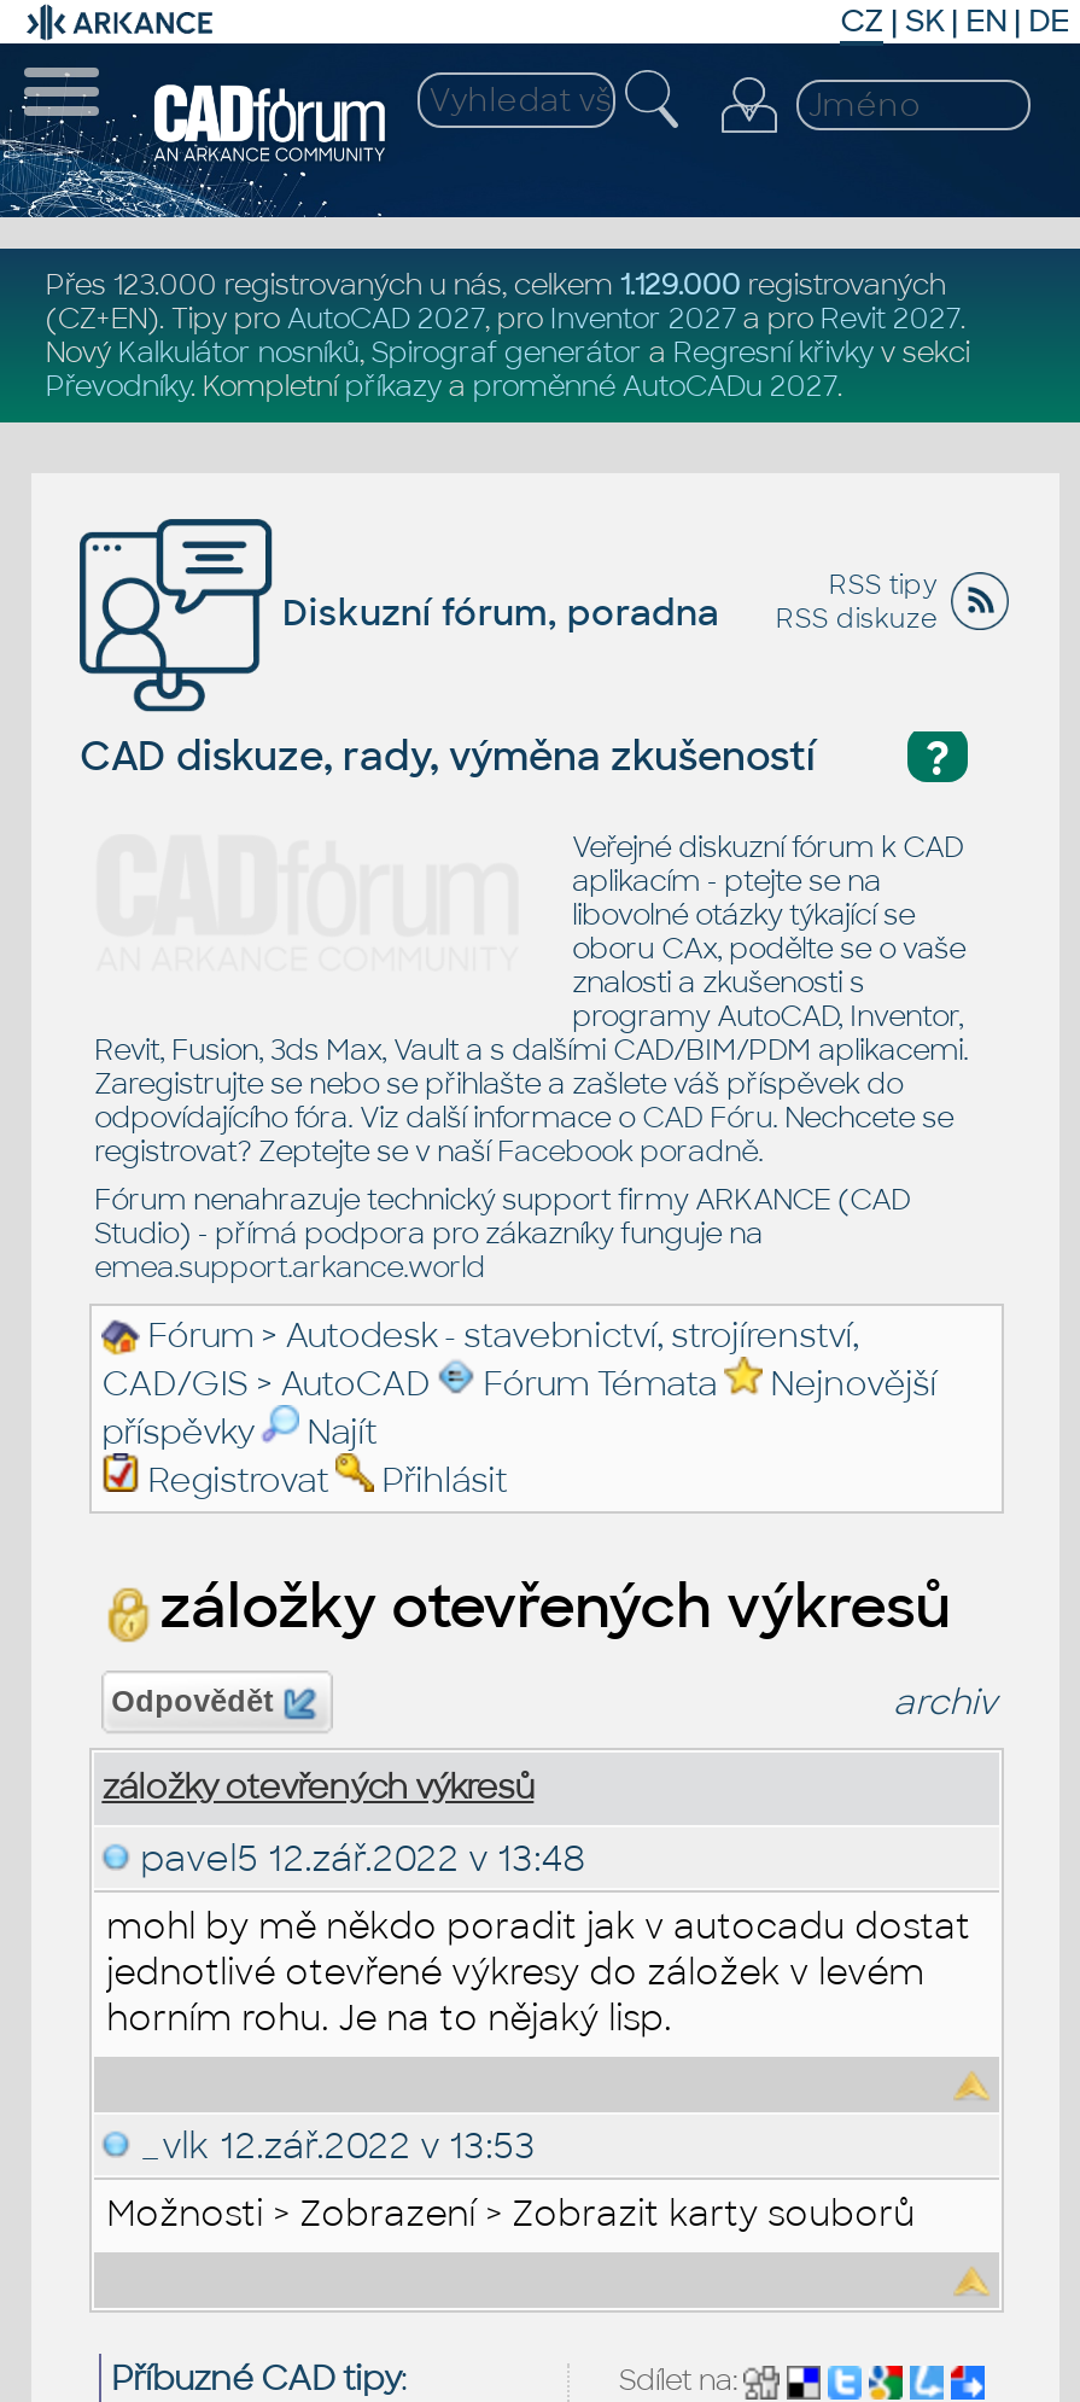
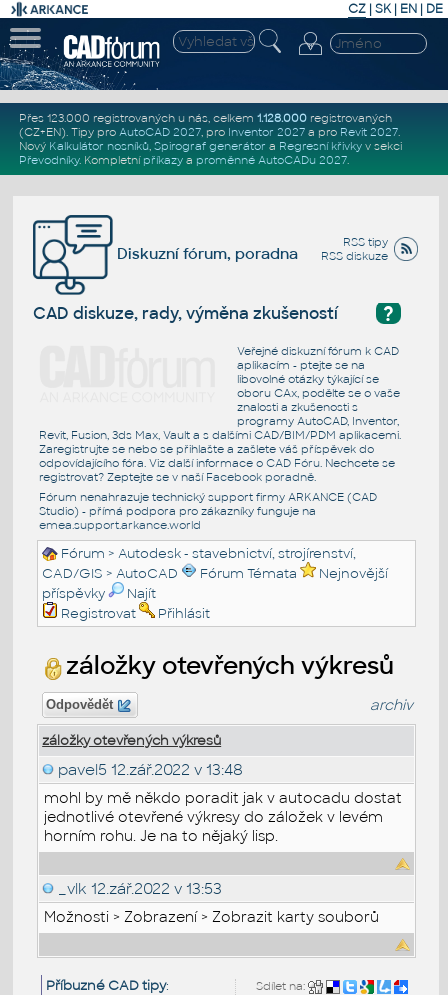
- Přes 123.000 registrovaných u nás, celkem 1.129.000 registrovaných
+ Přes 123.000 registrovaných u nás, celkem 1.128.000 registrovaných
